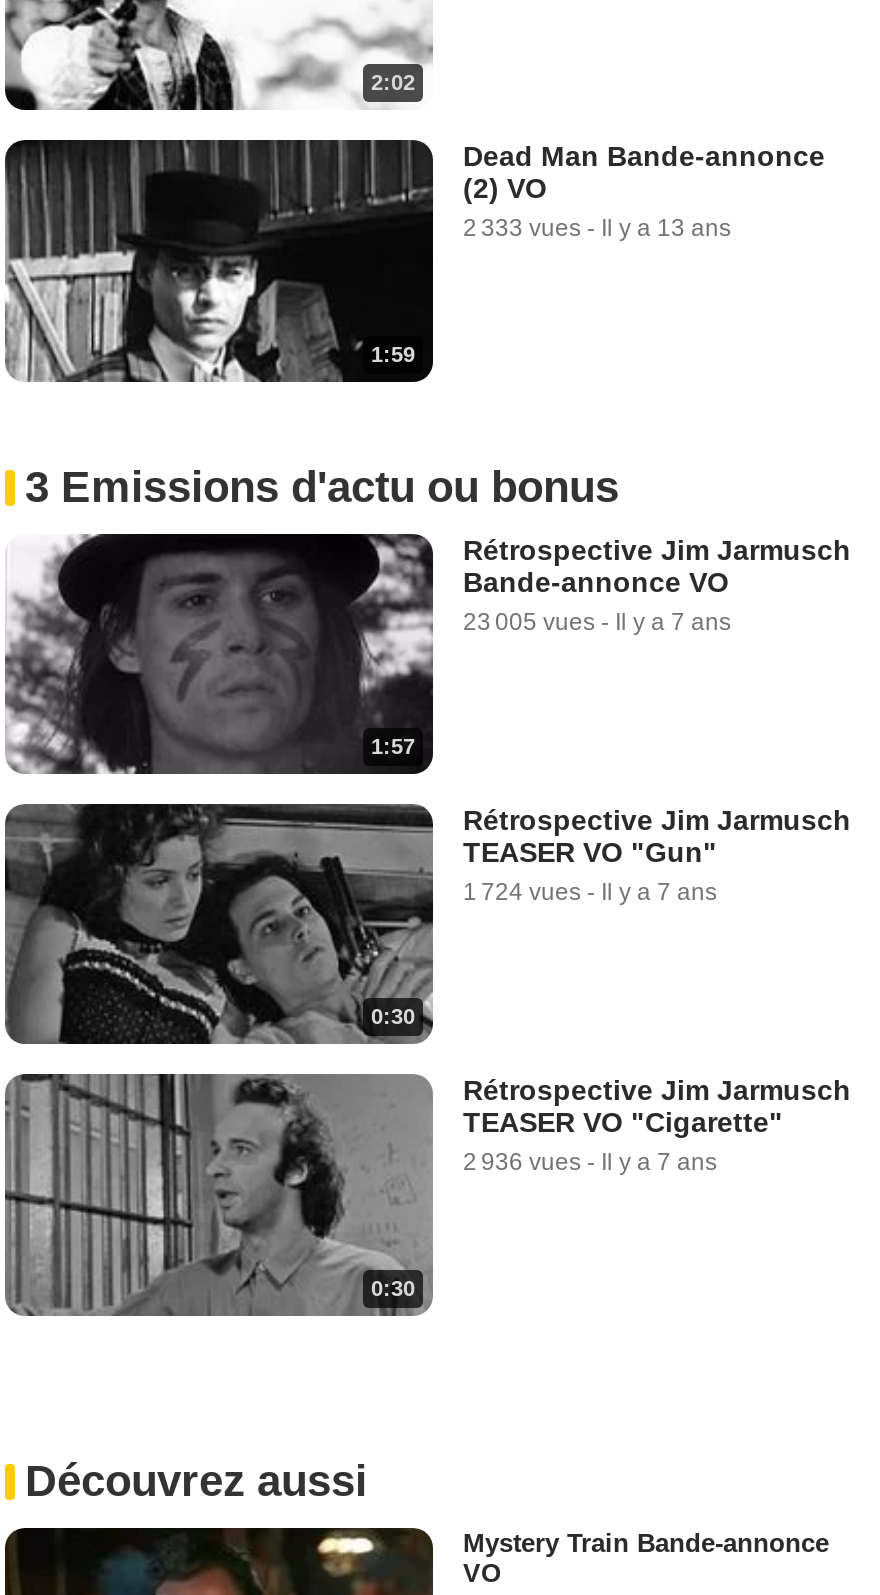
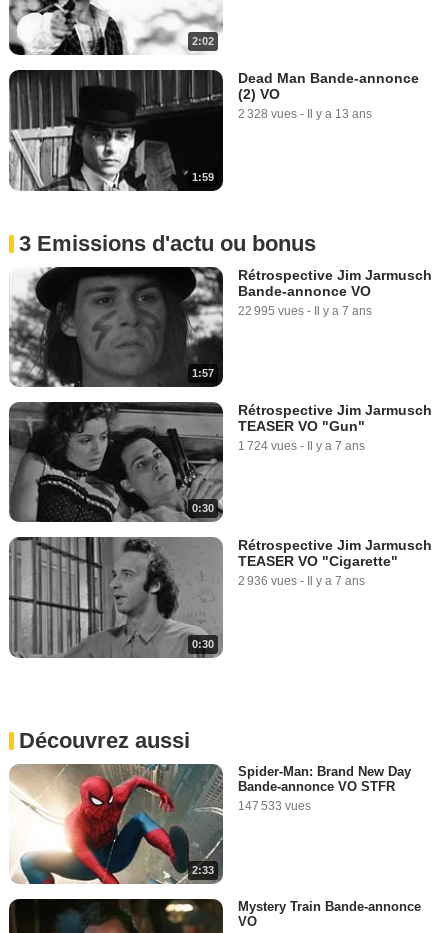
- 2 333 vues - Il y a 13 ans
+ 2 328 vues - Il y a 13 ans

- 23 005 vues - Il y a 7 ans
+ 22 995 vues - Il y a 7 ans

+ [image]
+ 2:33

+ Spider-Man: Brand New Day
+ Bande-annonce VO STFR
+ 147 533 vues
